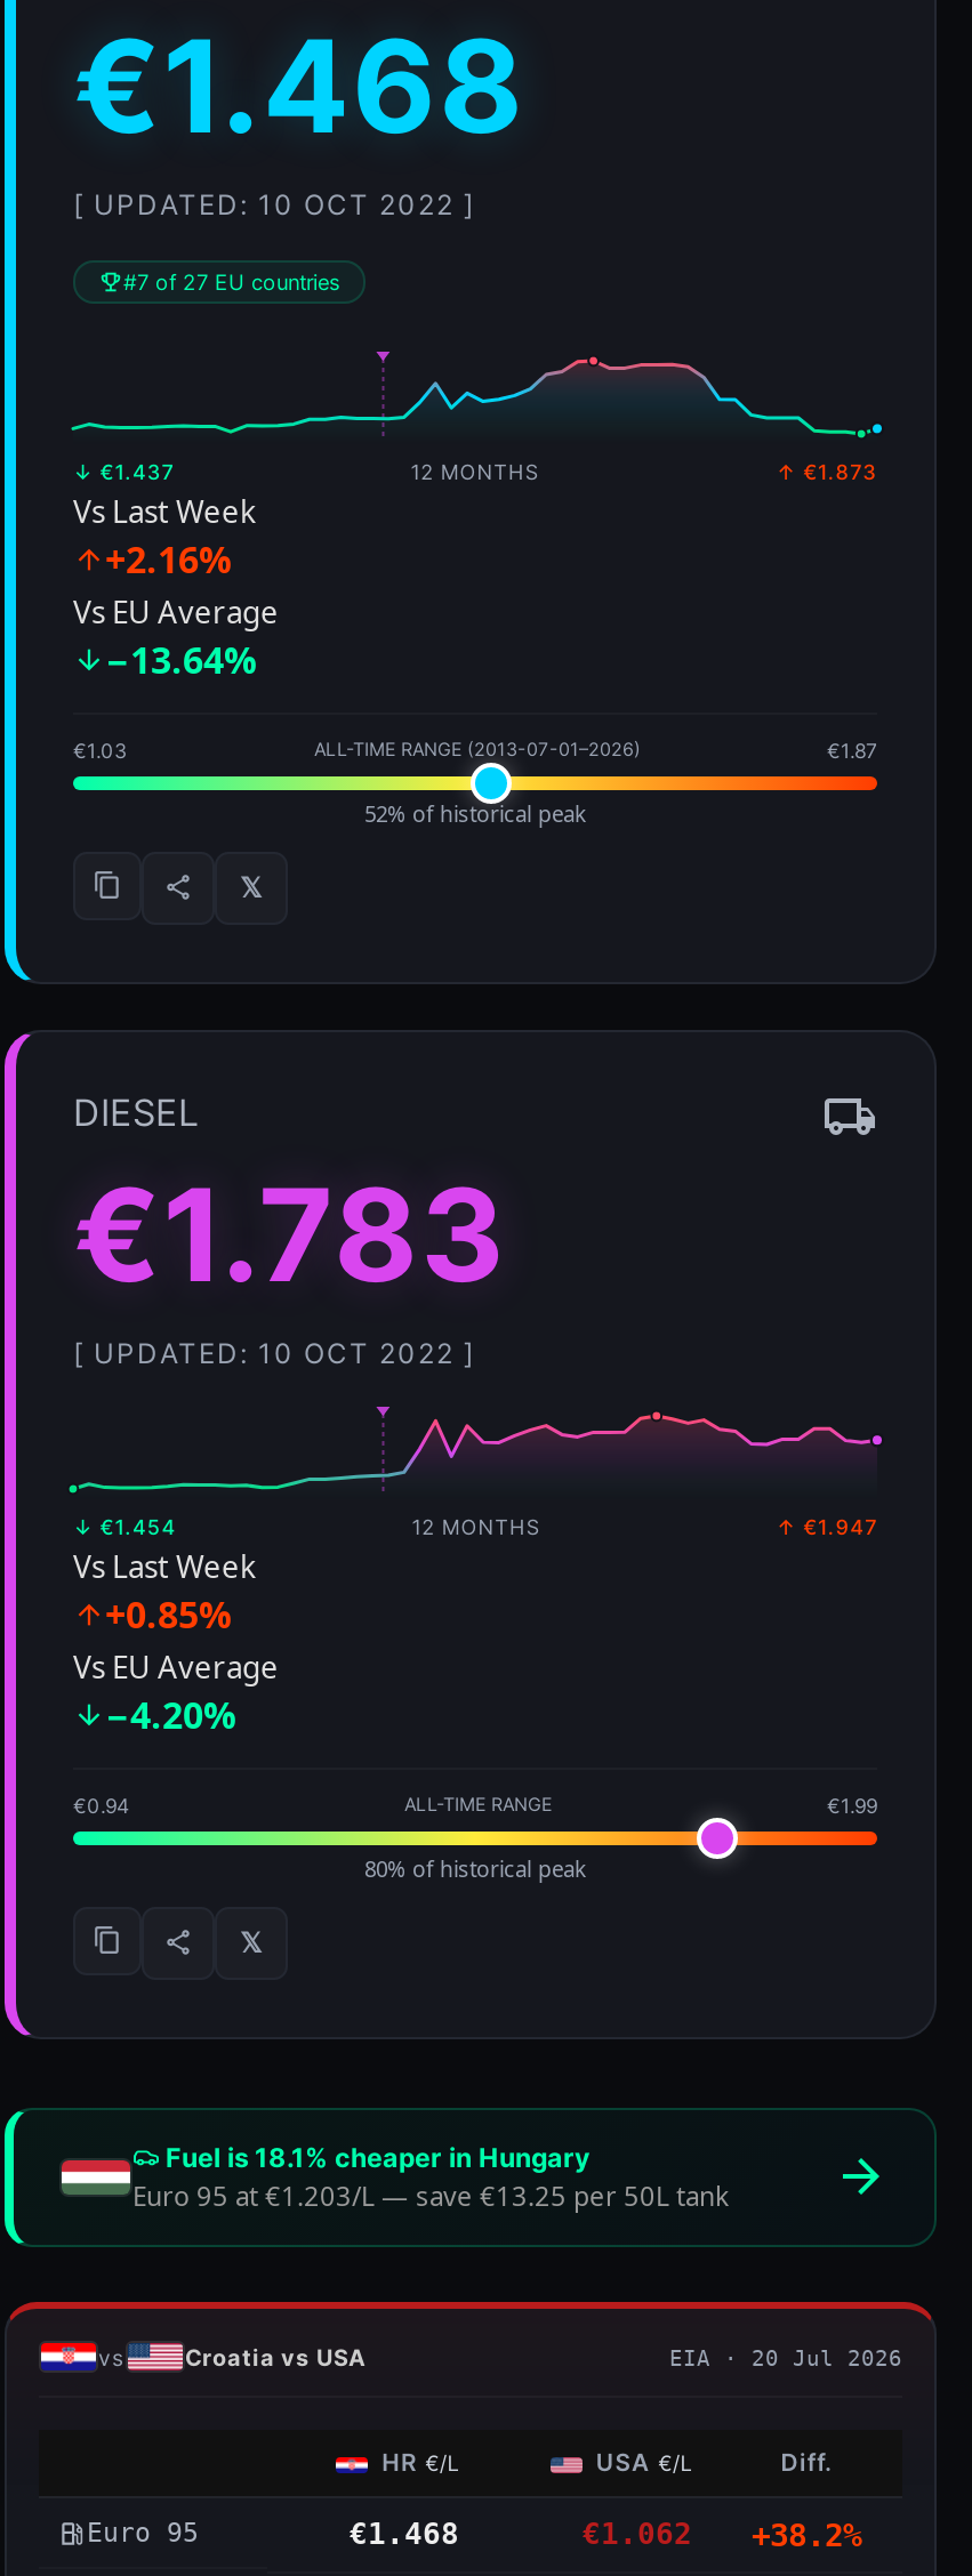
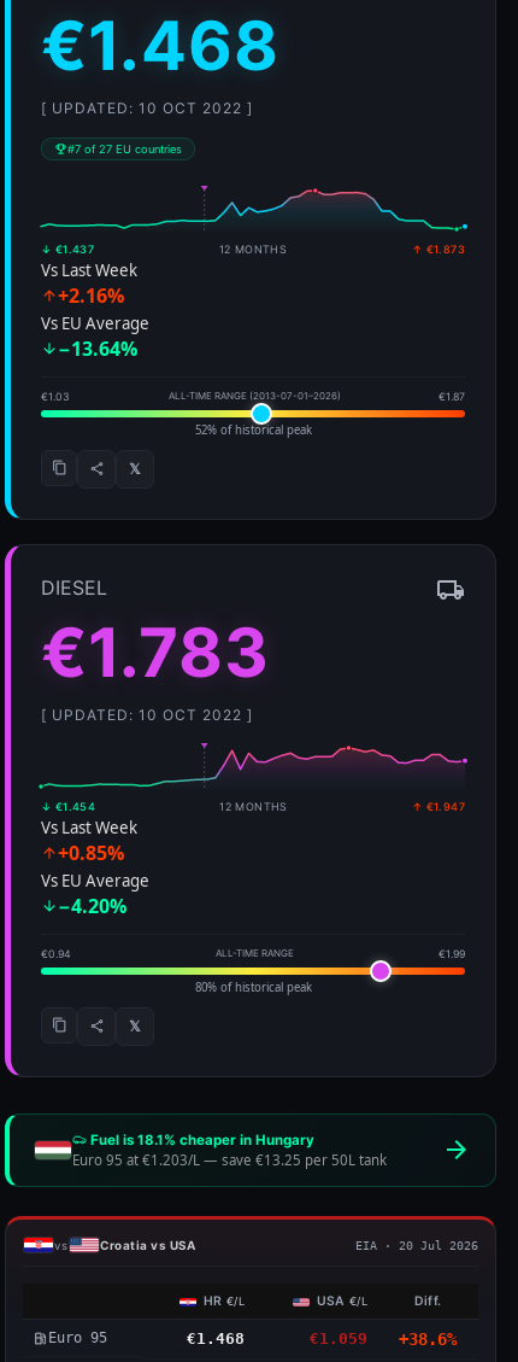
- €1.062
+ €1.059

- +38.2%
+ +38.6%
